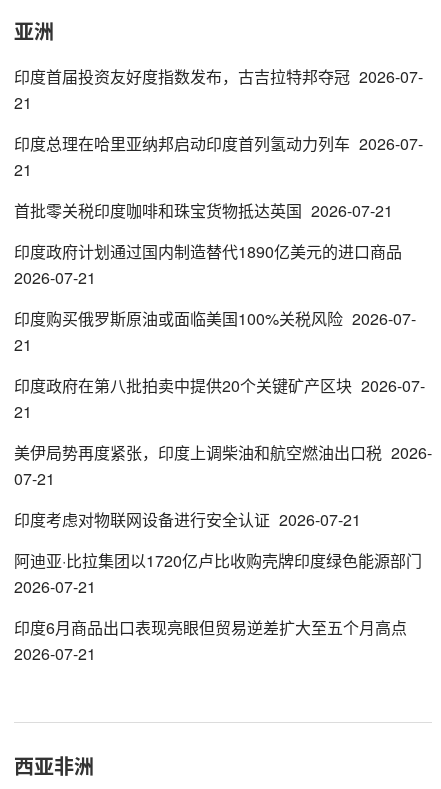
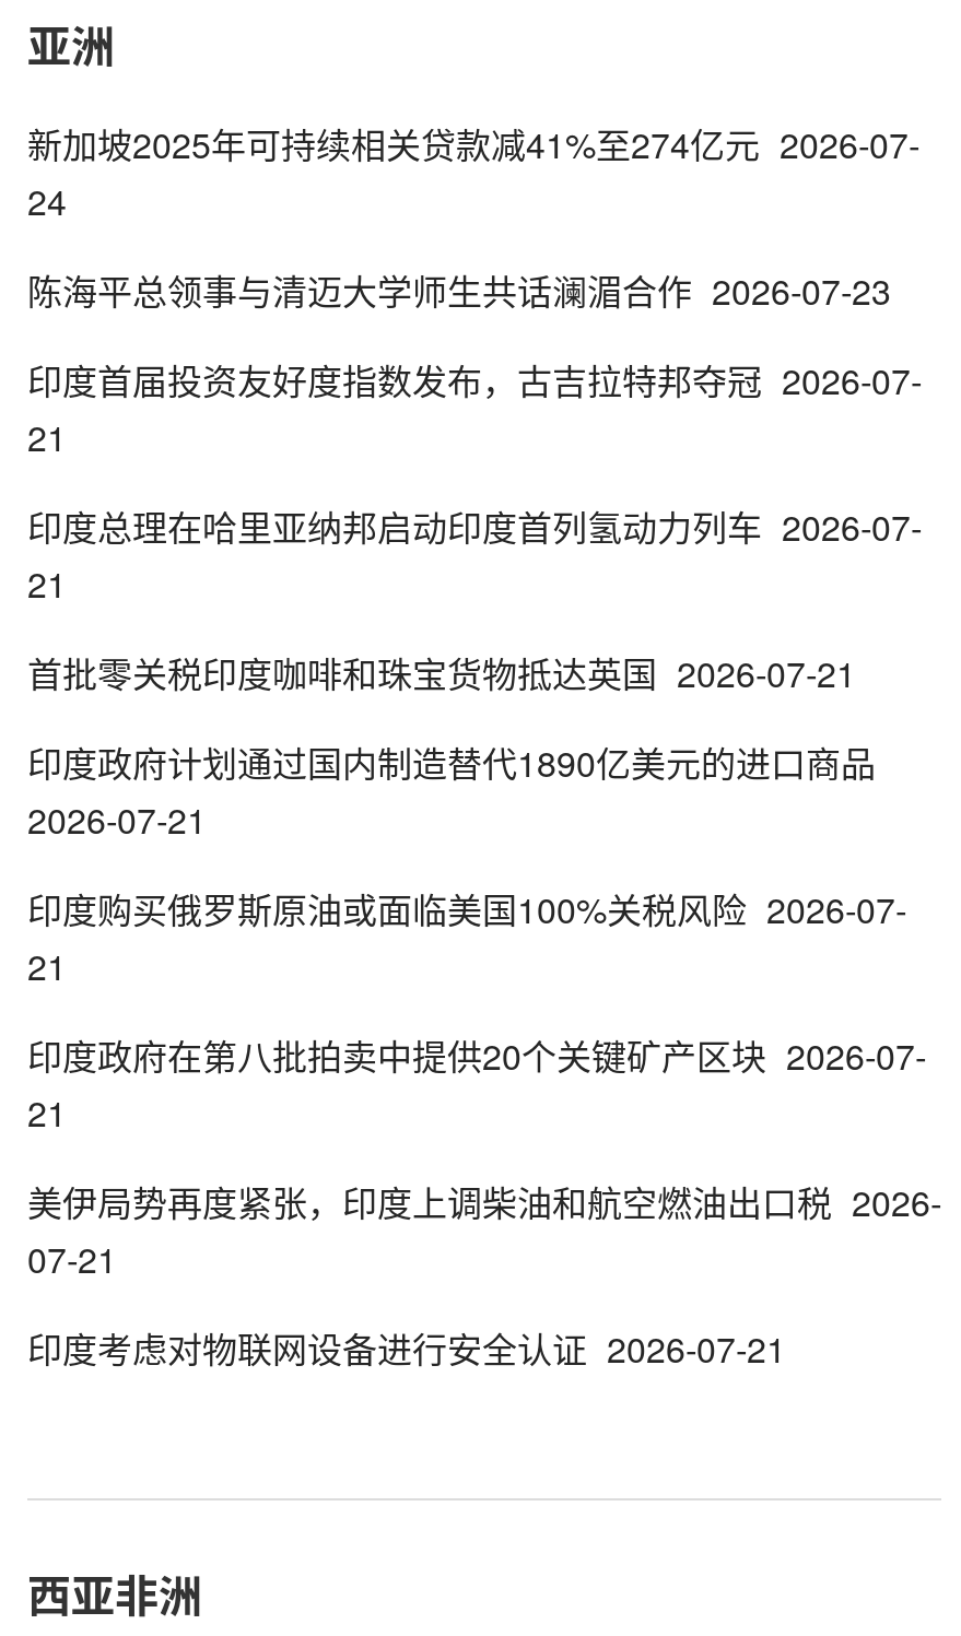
+ 新加坡2025年可持续相关贷款减41%至274亿元 2026-07-
+ 24
+ 陈海平总领事与清迈大学师生共话澜湄合作 2026-07-23

moved down: 印度首届投资友好度指数发布，古吉拉特邦夺冠 2026-07- | 21 | 印度总理在哈里亚纳邦启动印度首列氢动力列车 2026-07- | ... | 07-21 | 印度考虑对物联网设备进行安全认证 2026-07-21

- 阿迪亚·比拉集团以1720亿卢比收购壳牌印度绿色能源部门
- 2026-07-21
- 印度6月商品出口表现亮眼但贸易逆差扩大至五个月高点
- 2026-07-21
